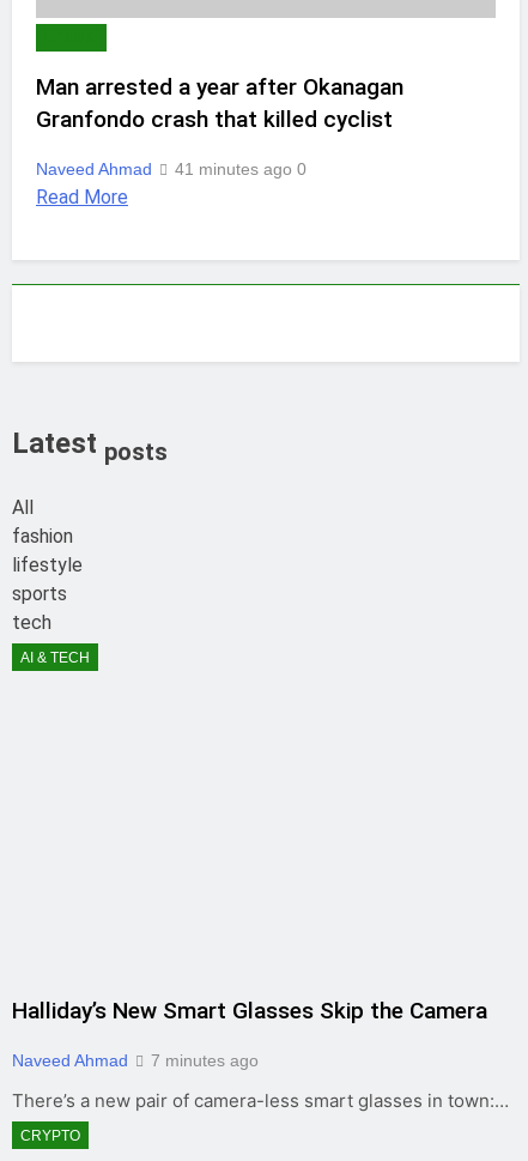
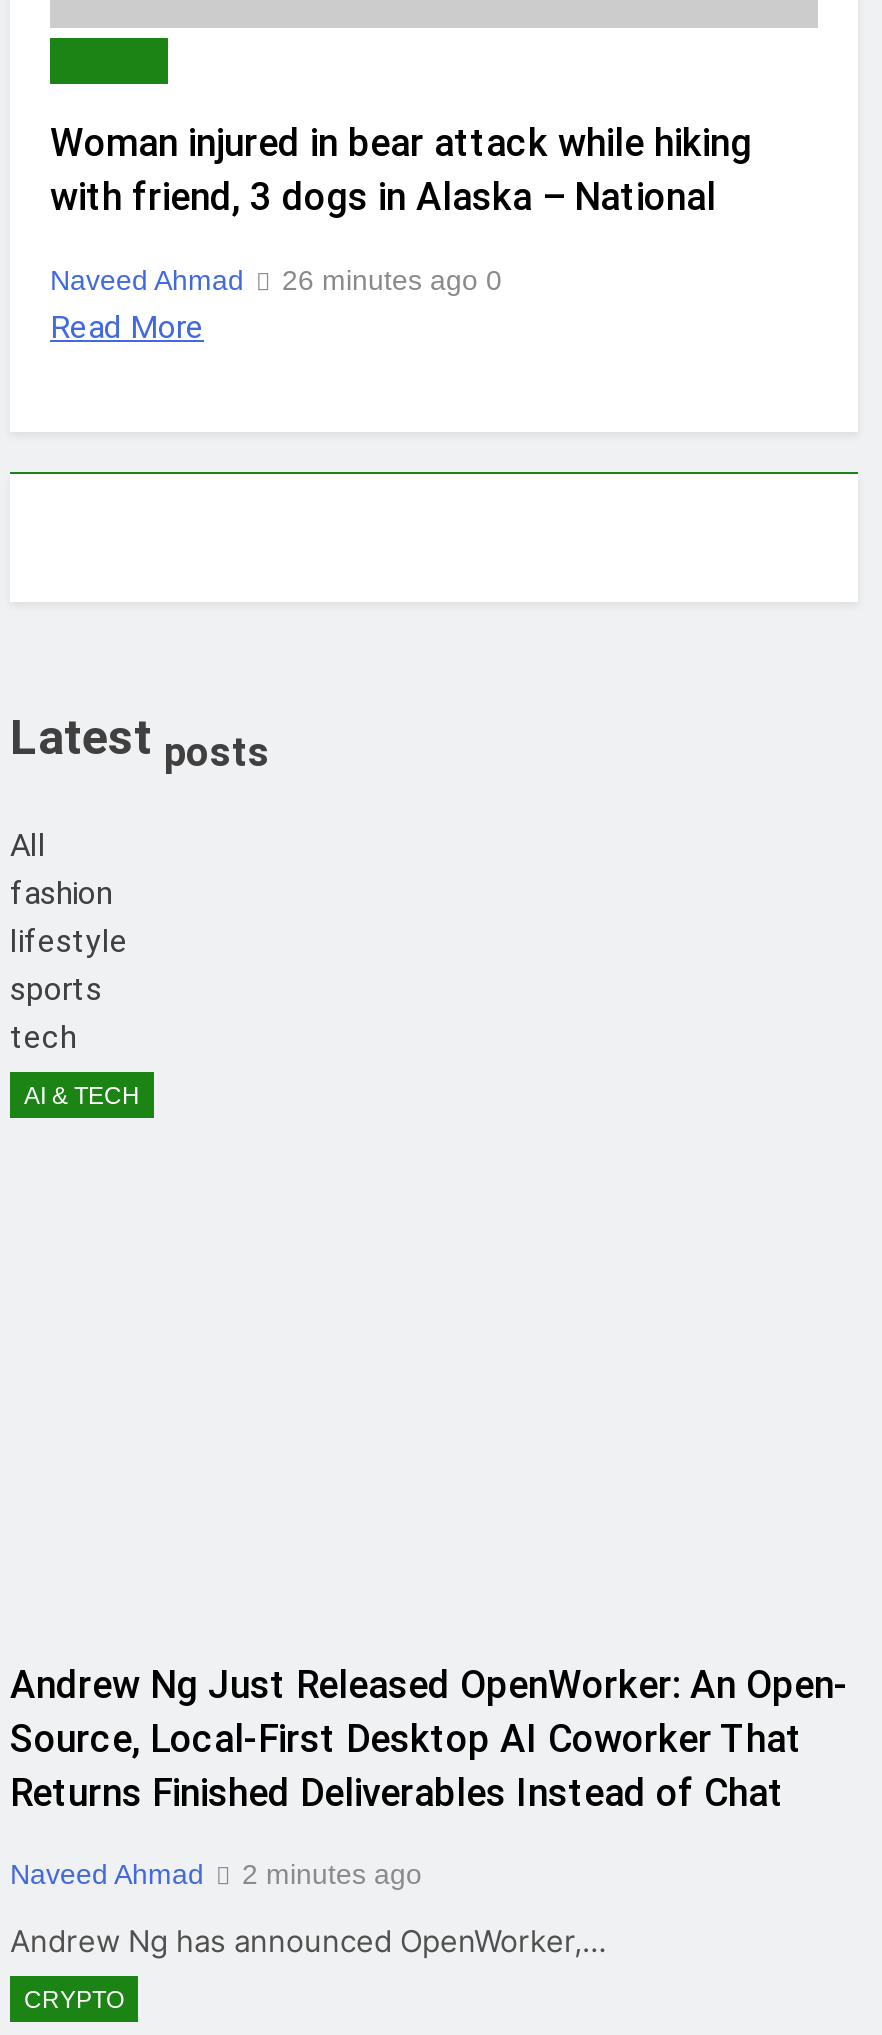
- Man arrested a year after Okanagan
- Granfondo crash that killed cyclist
+ Woman injured in bear attack while hiking
+ with friend, 3 dogs in Alaska – National

- Naveed Ahmad 41 minutes ago 0
+ Naveed Ahmad 26 minutes ago 0

- Halliday’s New Smart Glasses Skip the Camera
+ Andrew Ng Just Released OpenWorker: An Open-
+ Source, Local-First Desktop AI Coworker That
+ Returns Finished Deliverables Instead of Chat

- Naveed Ahmad 7 minutes ago
+ Naveed Ahmad 2 minutes ago

- There’s a new pair of camera-less smart glasses in town:…
+ Andrew Ng has announced OpenWorker,…
